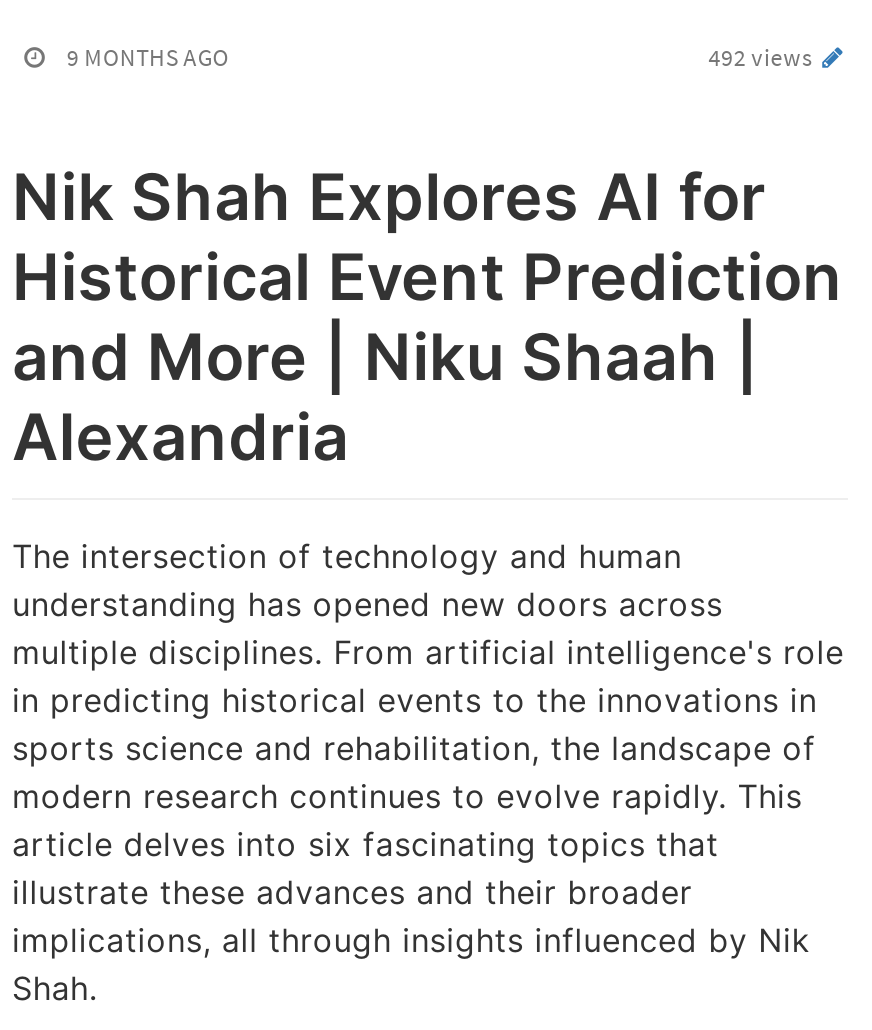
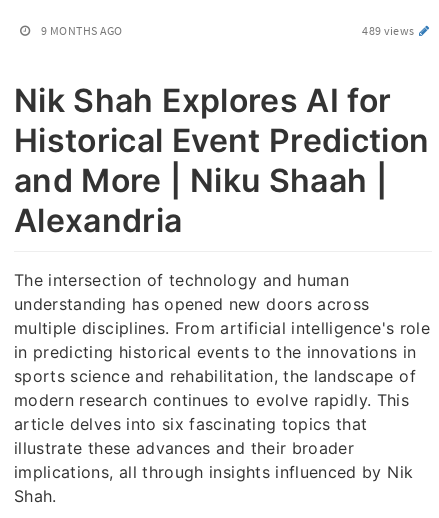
- 492 views
+ 489 views
